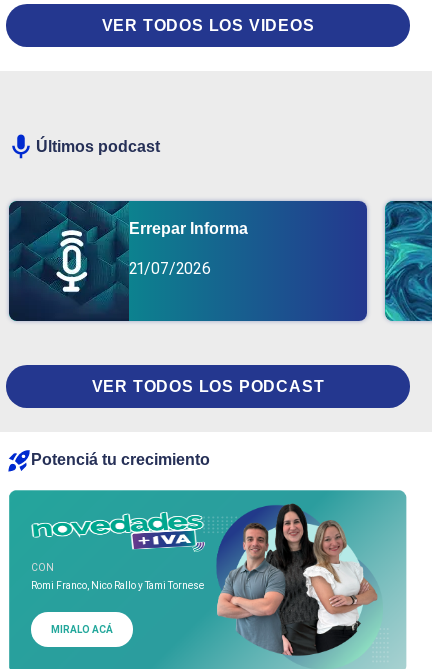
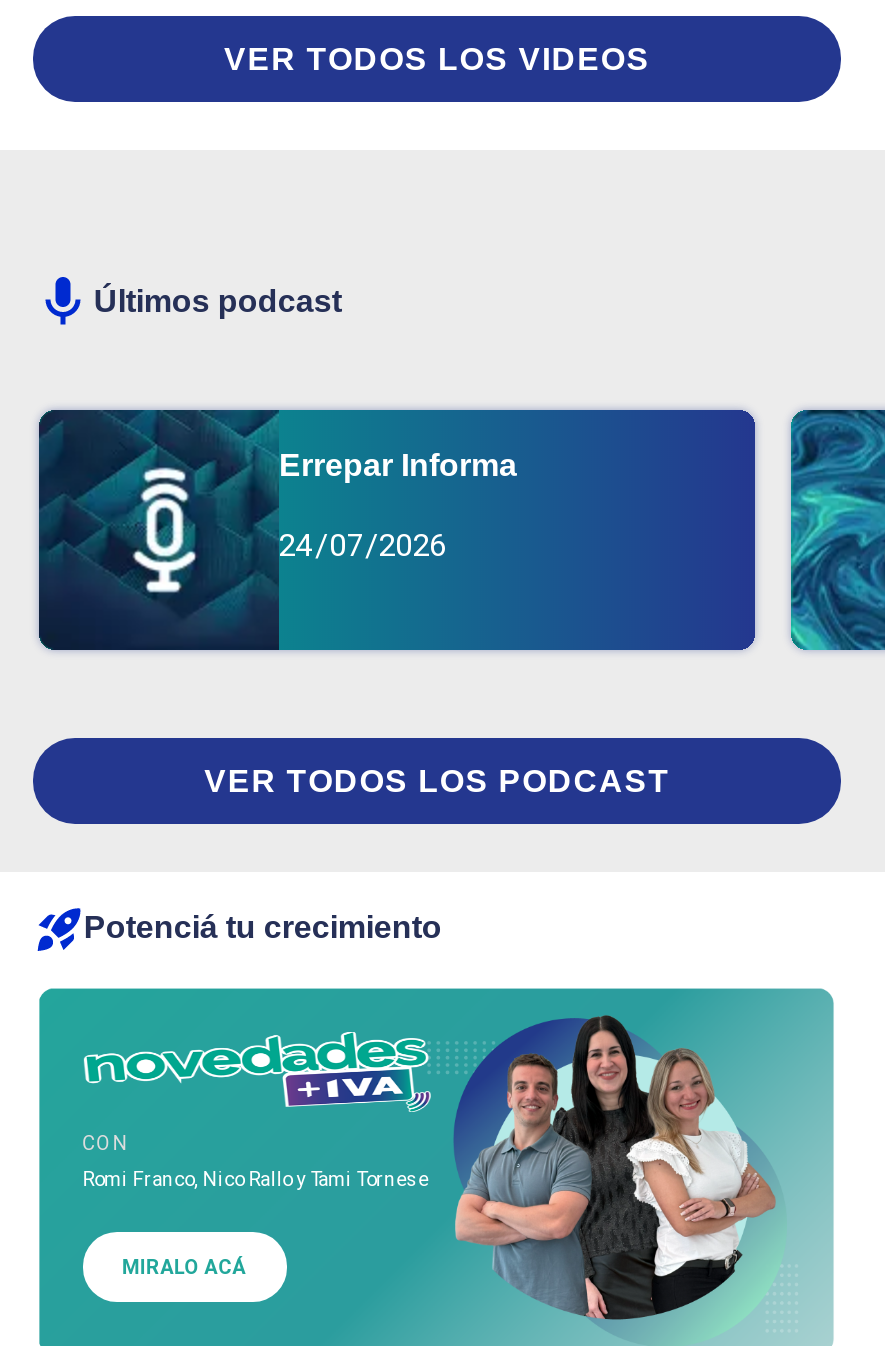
- 21/07/2026
+ 24/07/2026
